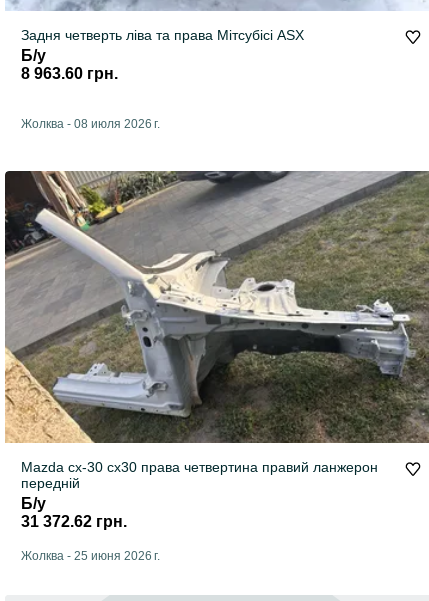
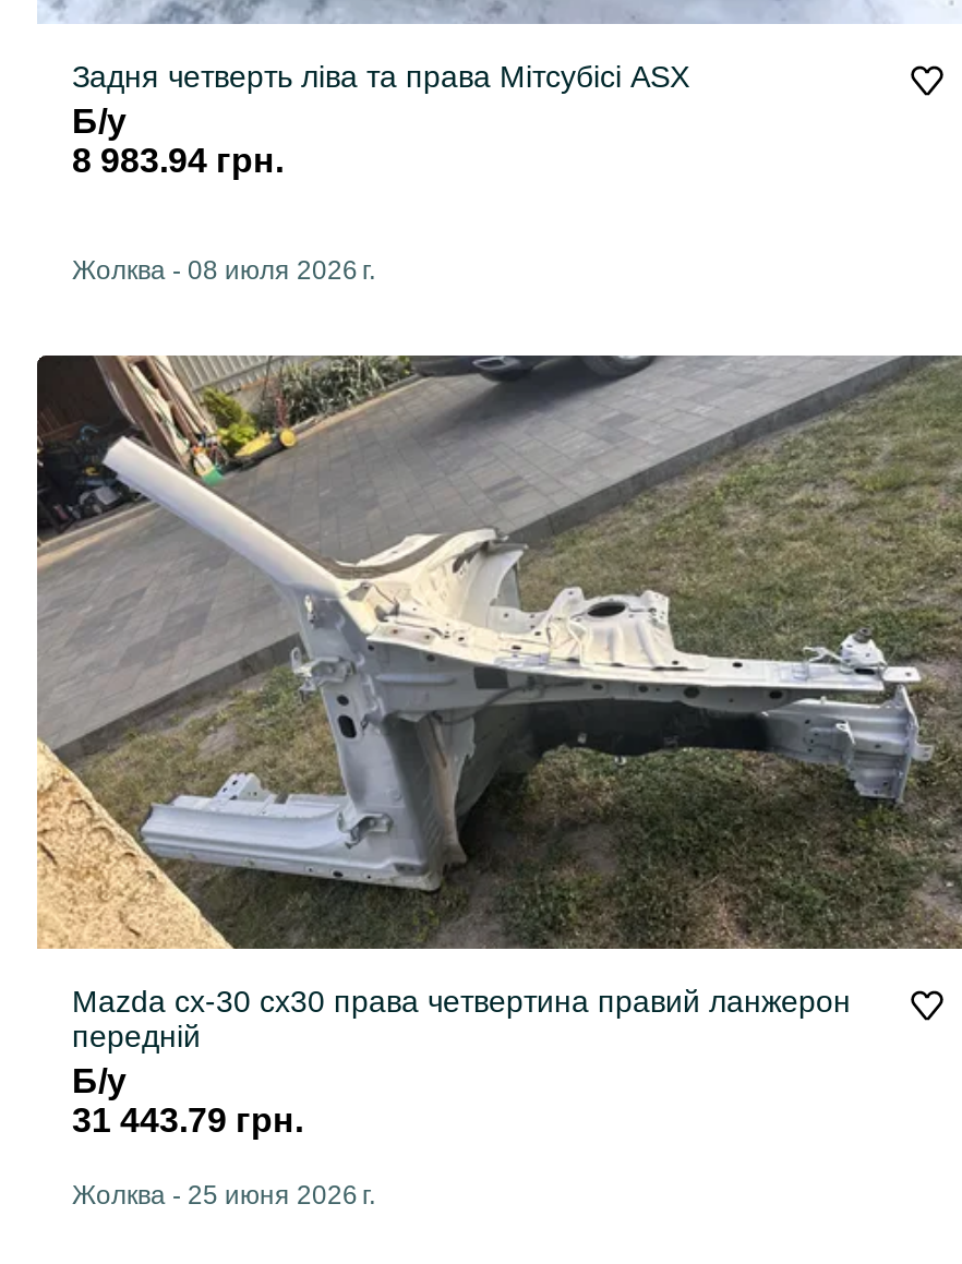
- 8 963.60 грн.
+ 8 983.94 грн.

- 31 372.62 грн.
+ 31 443.79 грн.
